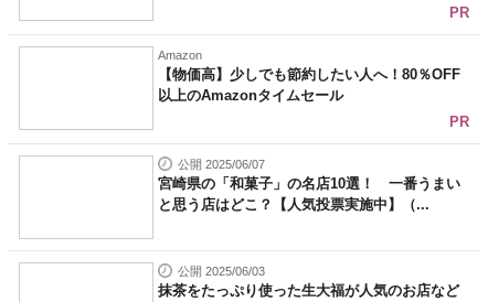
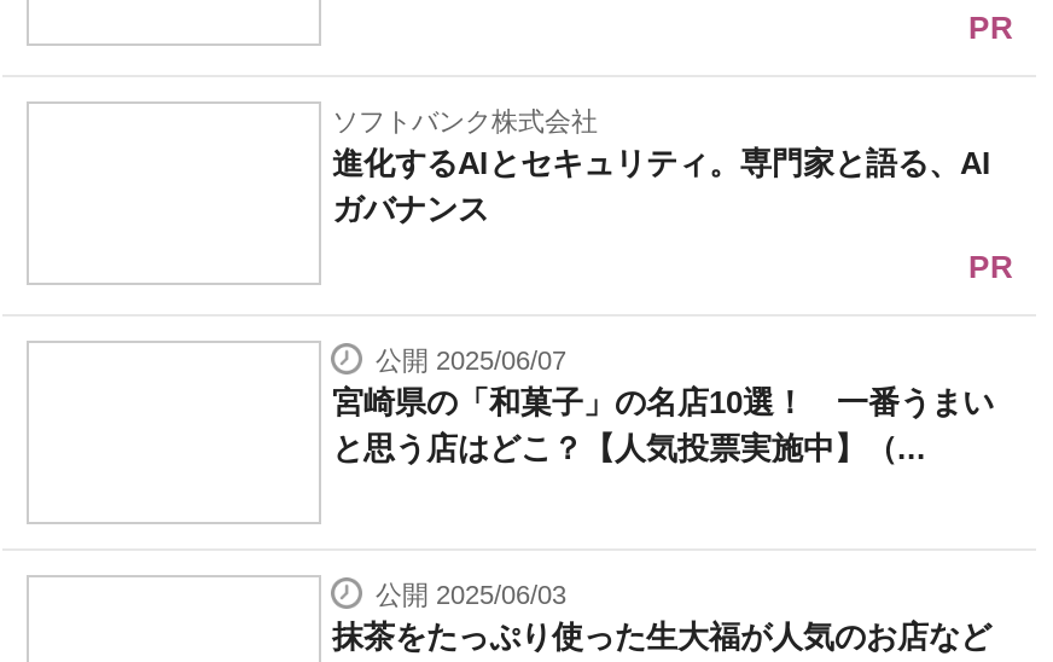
- Amazon
- 【物価高】少しでも節約したい人へ！80％OFF
- 以上のAmazonタイムセール
+ ソフトバンク株式会社
+ 進化するAIとセキュリティ。専門家と語る、AI
+ ガバナンス
